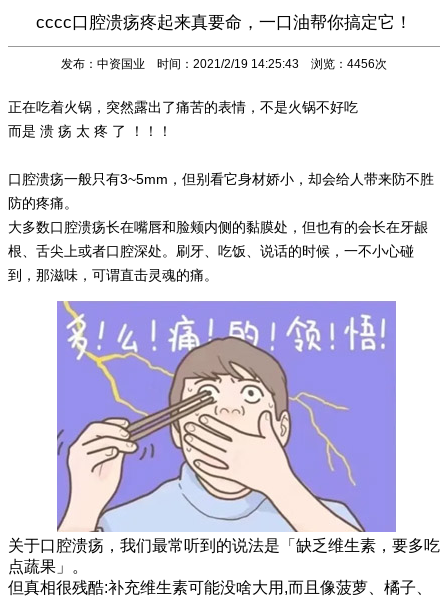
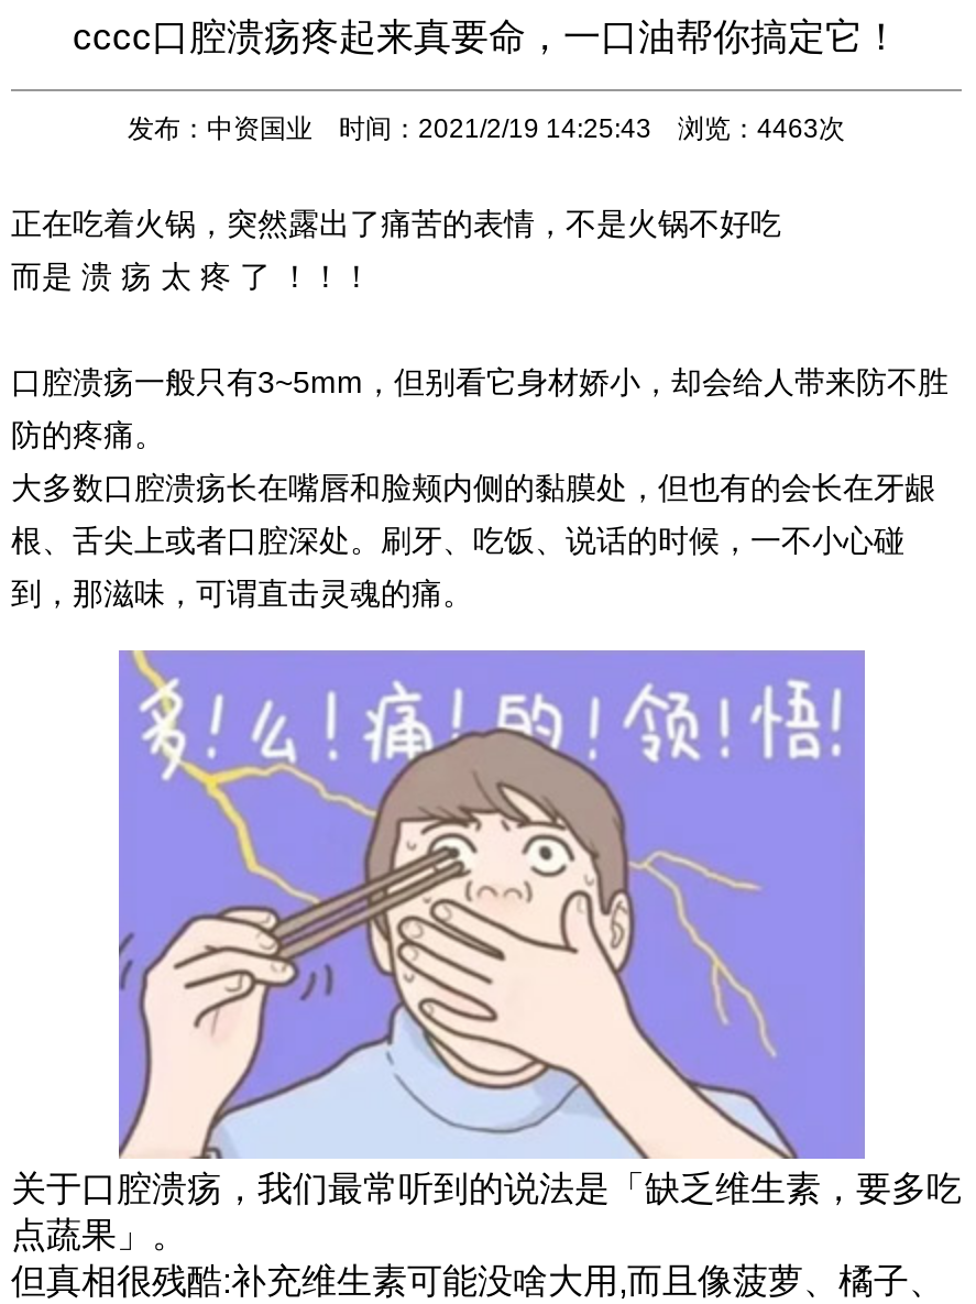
- 发布：中资国业 时间：2021/2/19 14:25:43 浏览：4456次
+ 发布：中资国业 时间：2021/2/19 14:25:43 浏览：4463次
